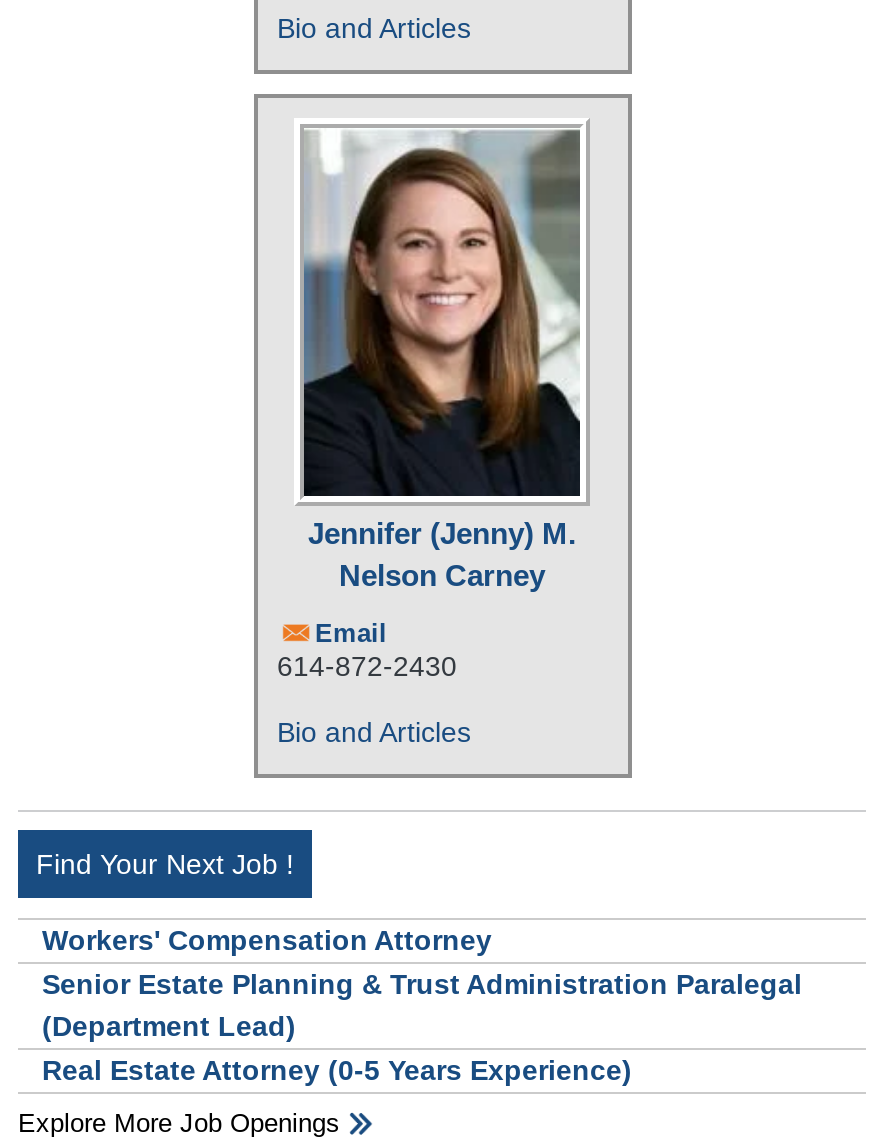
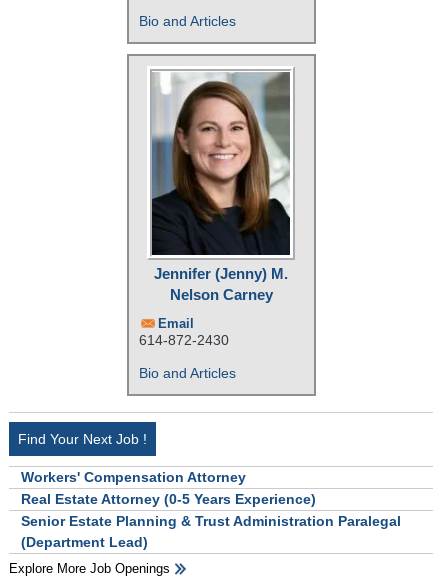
moved down: Senior Estate Planning & Trust Administration Paralegal | (Department Lead)

moved up: Real Estate Attorney (0-5 Years Experience)
